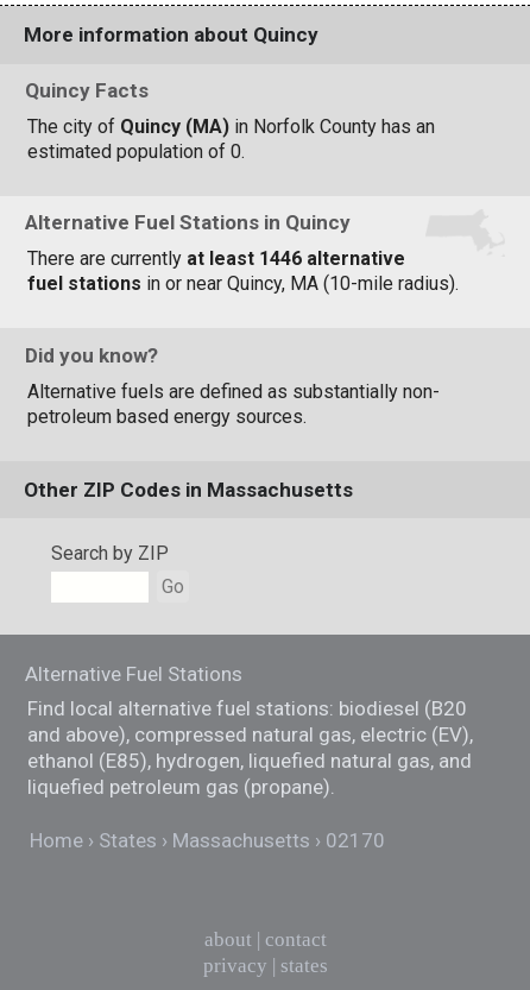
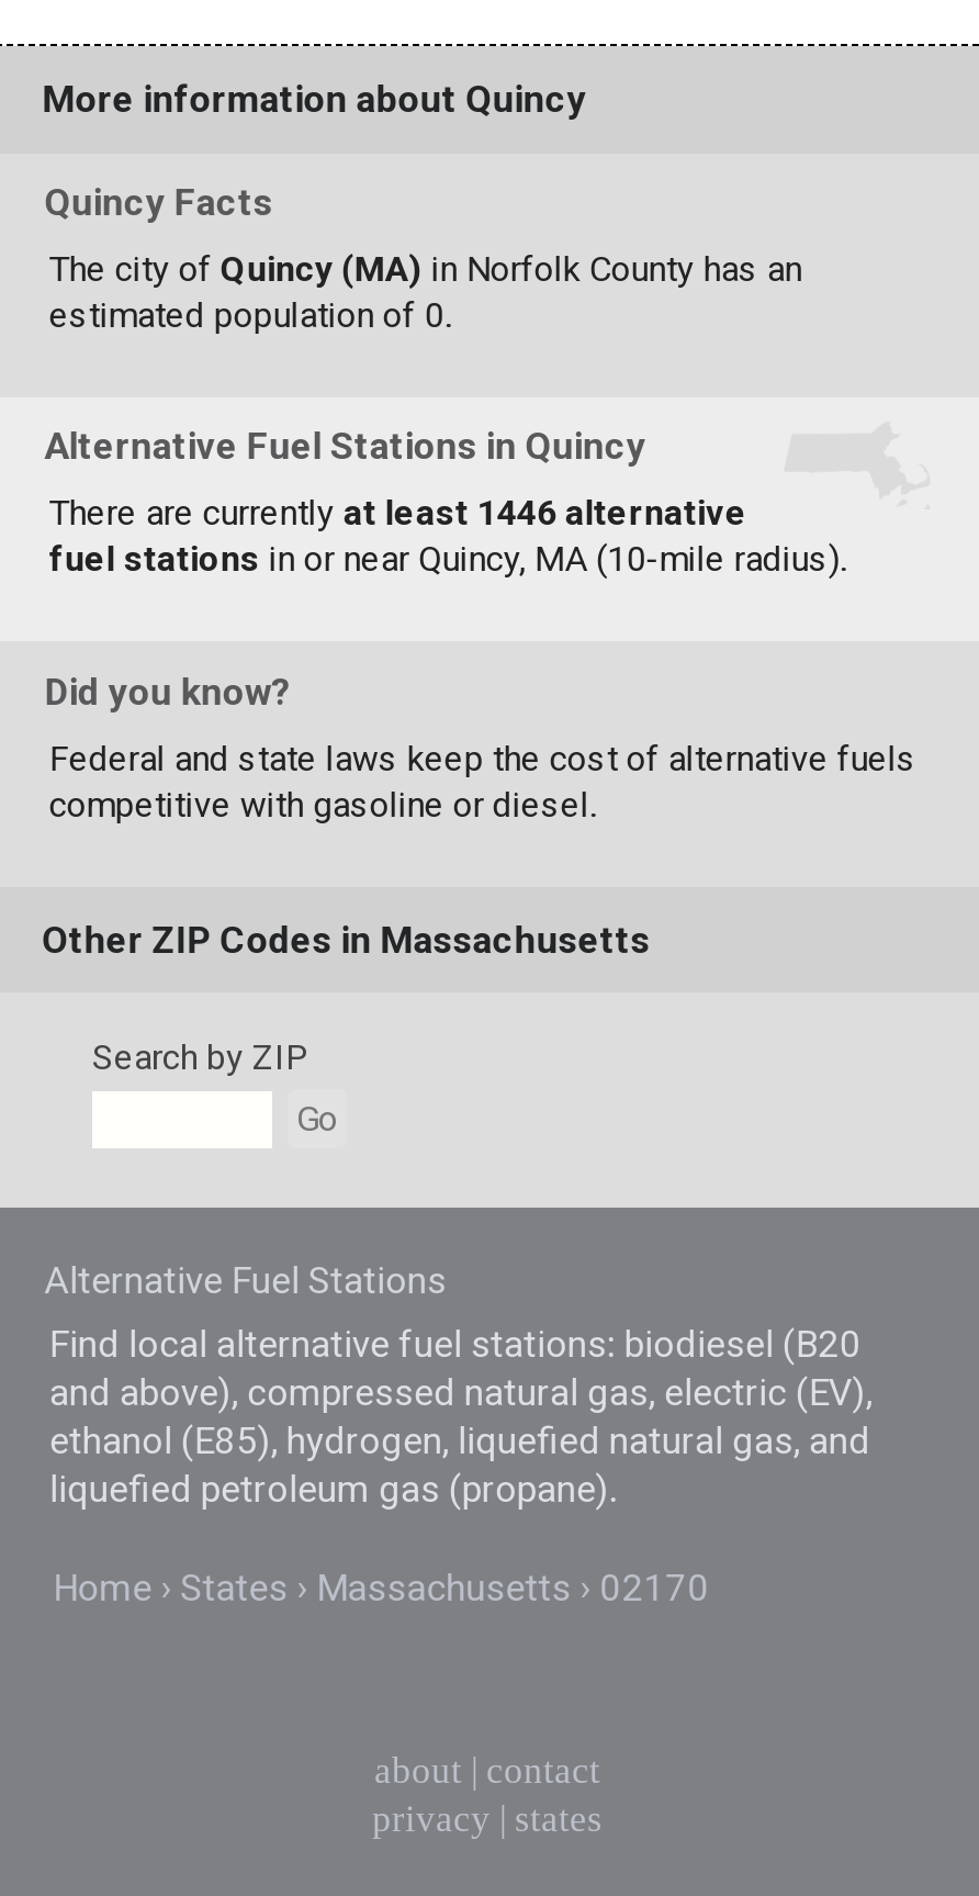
- Alternative fuels are defined as substantially non-
- petroleum based energy sources.
+ Federal and state laws keep the cost of alternative fuels
+ competitive with gasoline or diesel.
